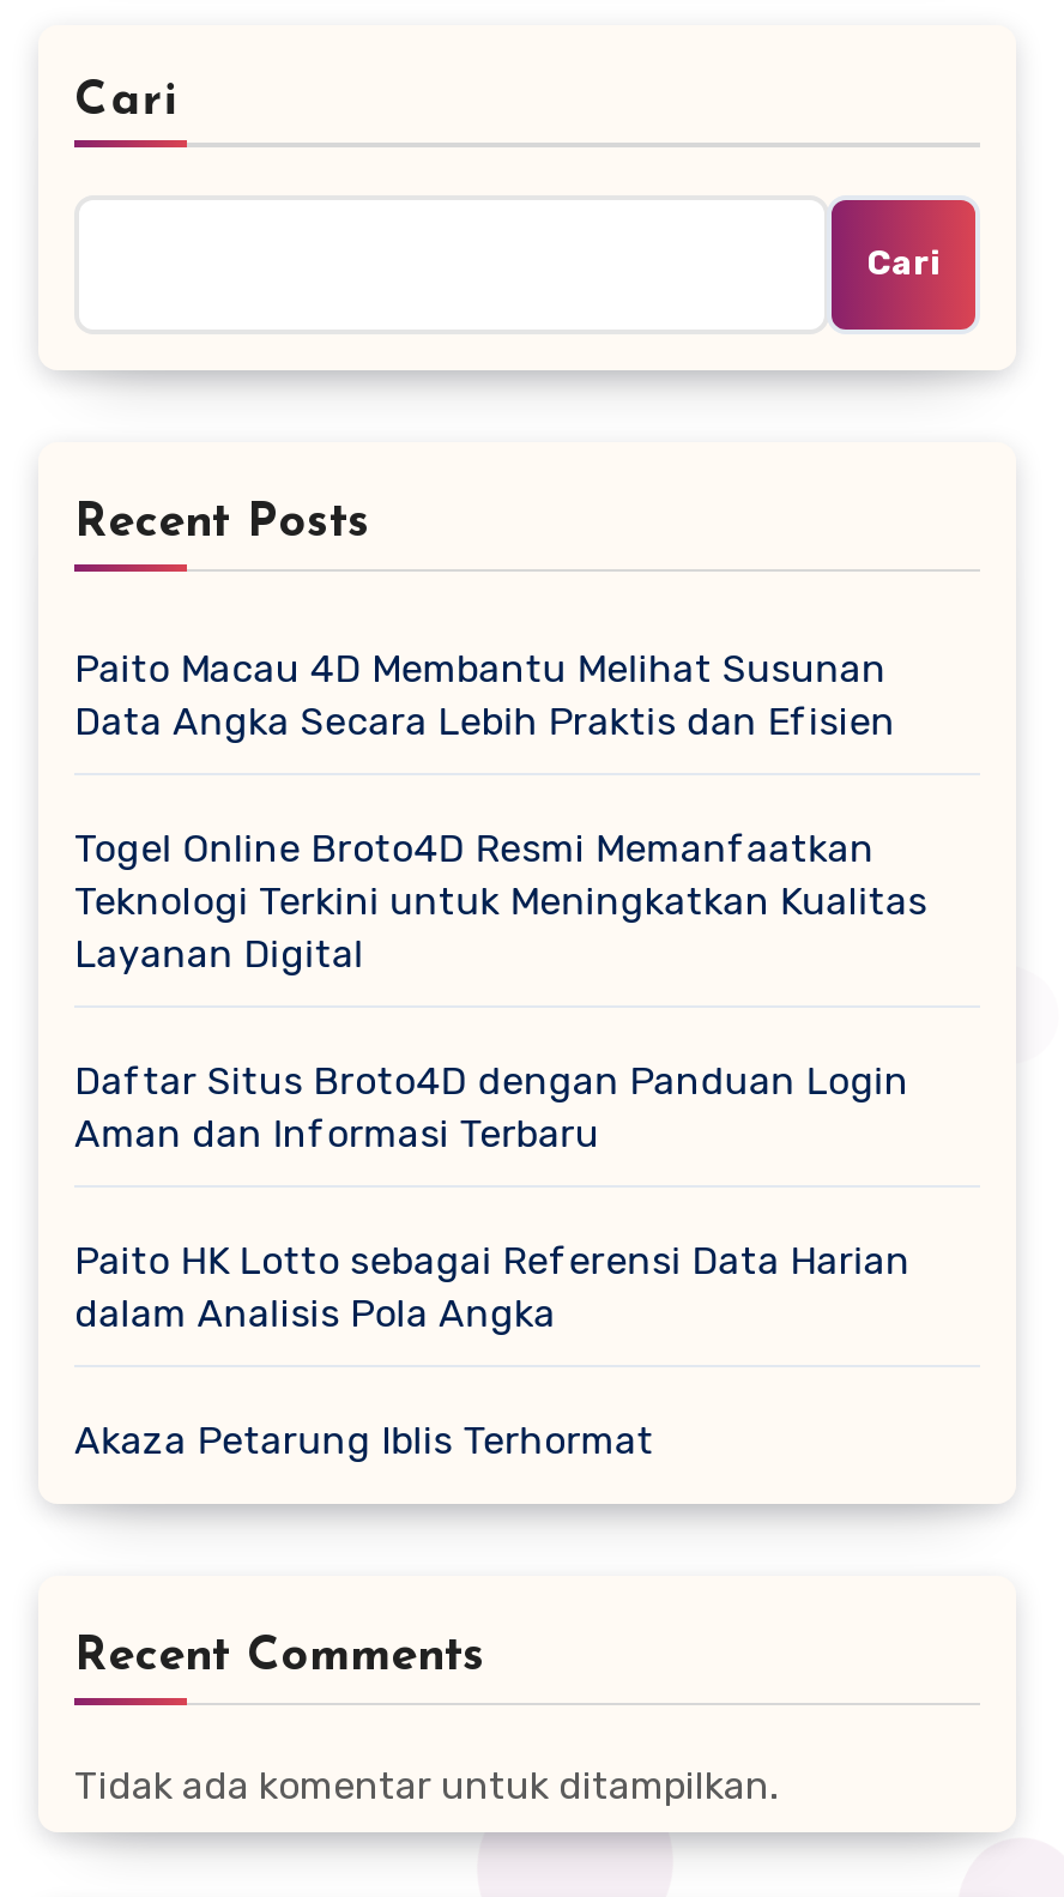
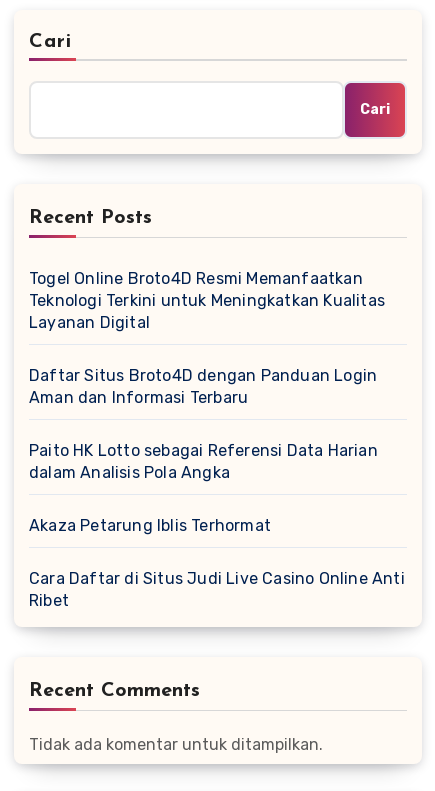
- Paito Macau 4D Membantu Melihat Susunan
- Data Angka Secara Lebih Praktis dan Efisien

moved up: Togel Online Broto4D Resmi Memanfaatkan | Teknologi Terkini untuk Meningkatkan Kualitas | Layanan Digital | Daftar Situs Broto4D dengan Panduan Login | Aman dan Informasi Terbaru | Paito HK Lotto sebagai Referensi Data Harian | dalam Analisis Pola Angka | Akaza Petarung Iblis Terhormat

+ Cara Daftar di Situs Judi Live Casino Online Anti
+ Ribet
